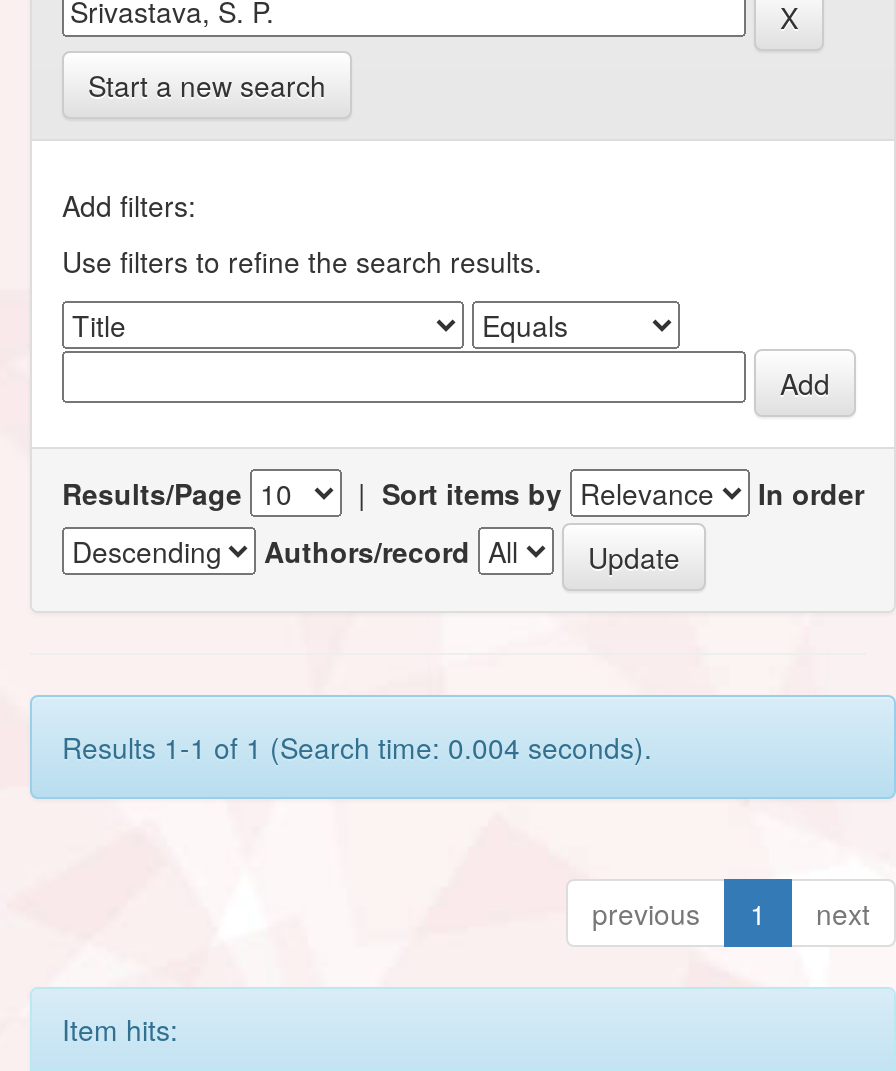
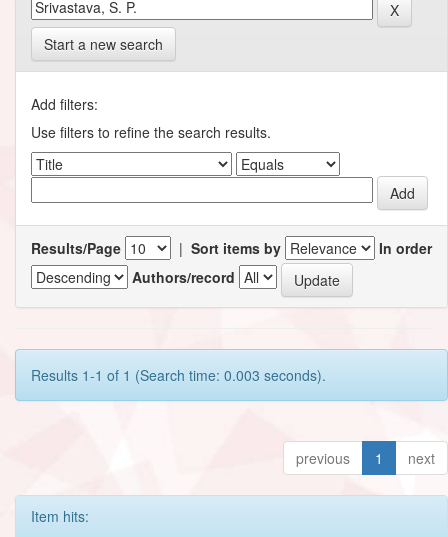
- Results 1-1 of 1 (Search time: 0.004 seconds).
+ Results 1-1 of 1 (Search time: 0.003 seconds).
